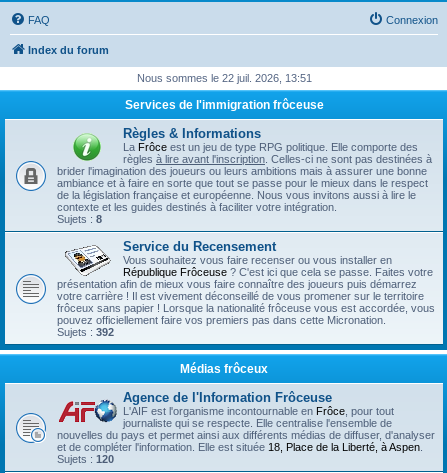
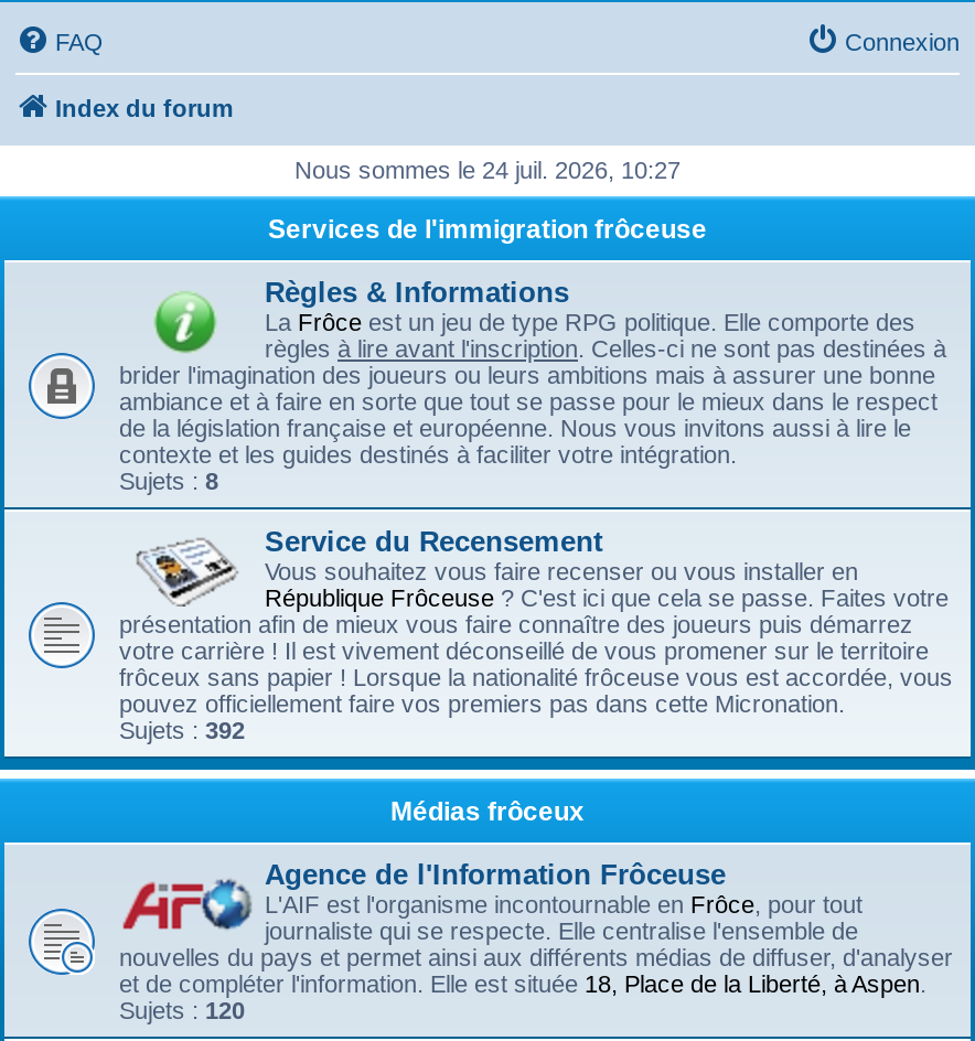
- Nous sommes le 22 juil. 2026, 13:51
+ Nous sommes le 24 juil. 2026, 10:27
